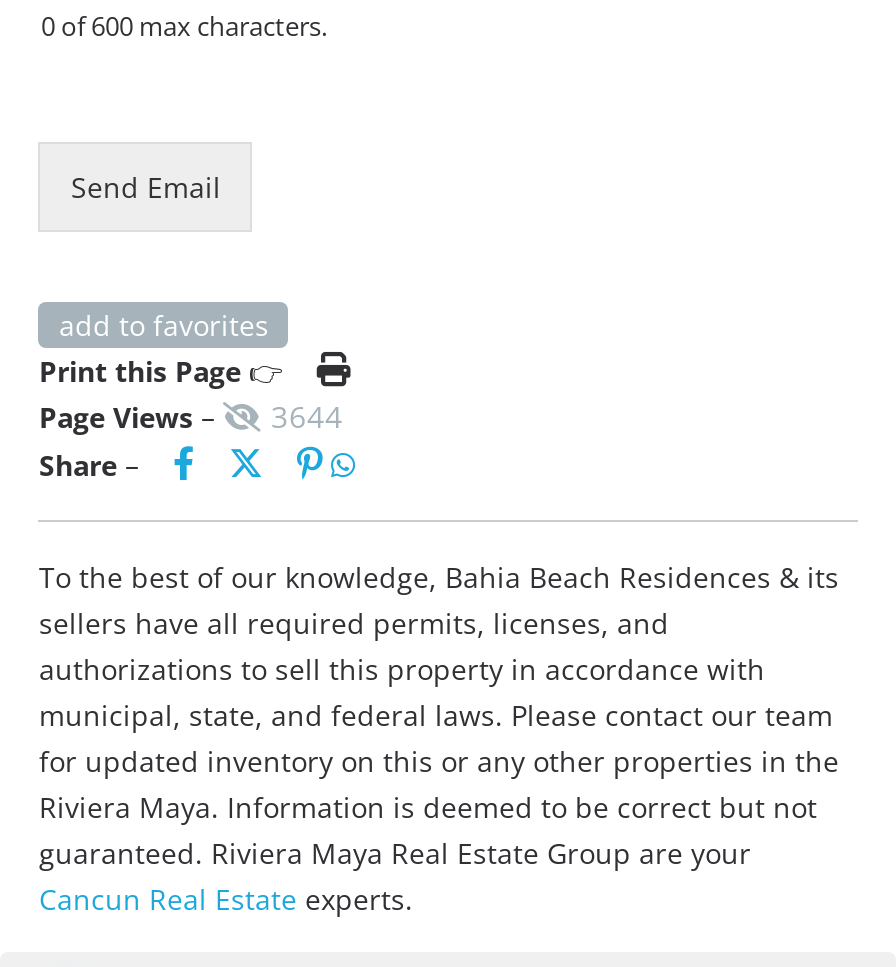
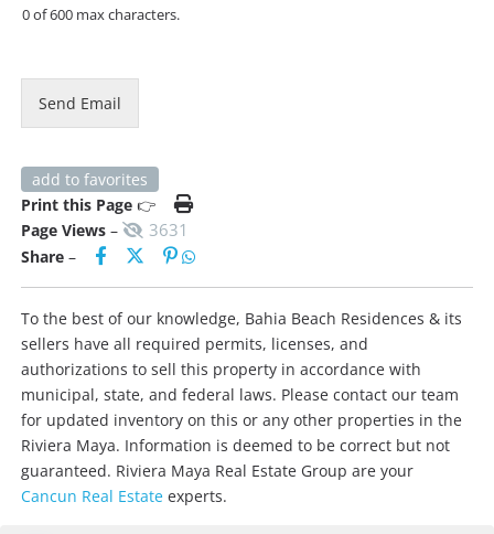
- Page Views – 3644
+ Page Views – 3631
